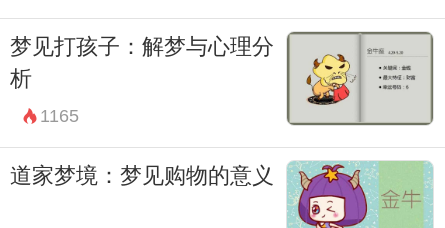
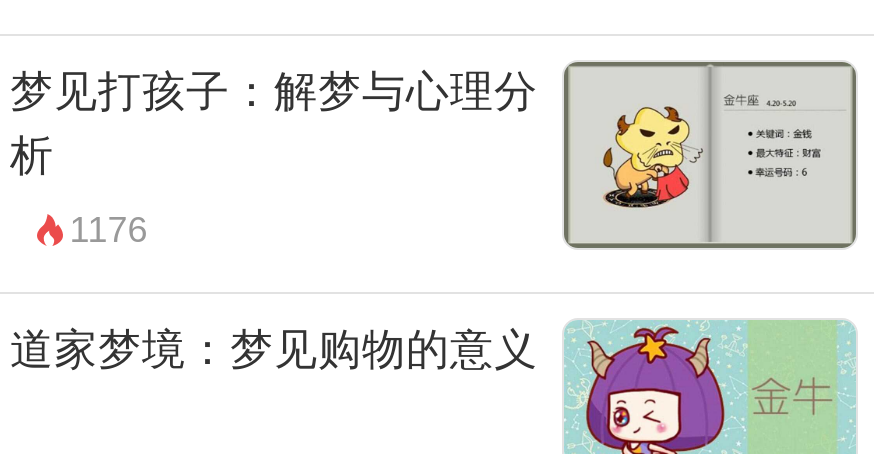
- 1165
+ 1176
